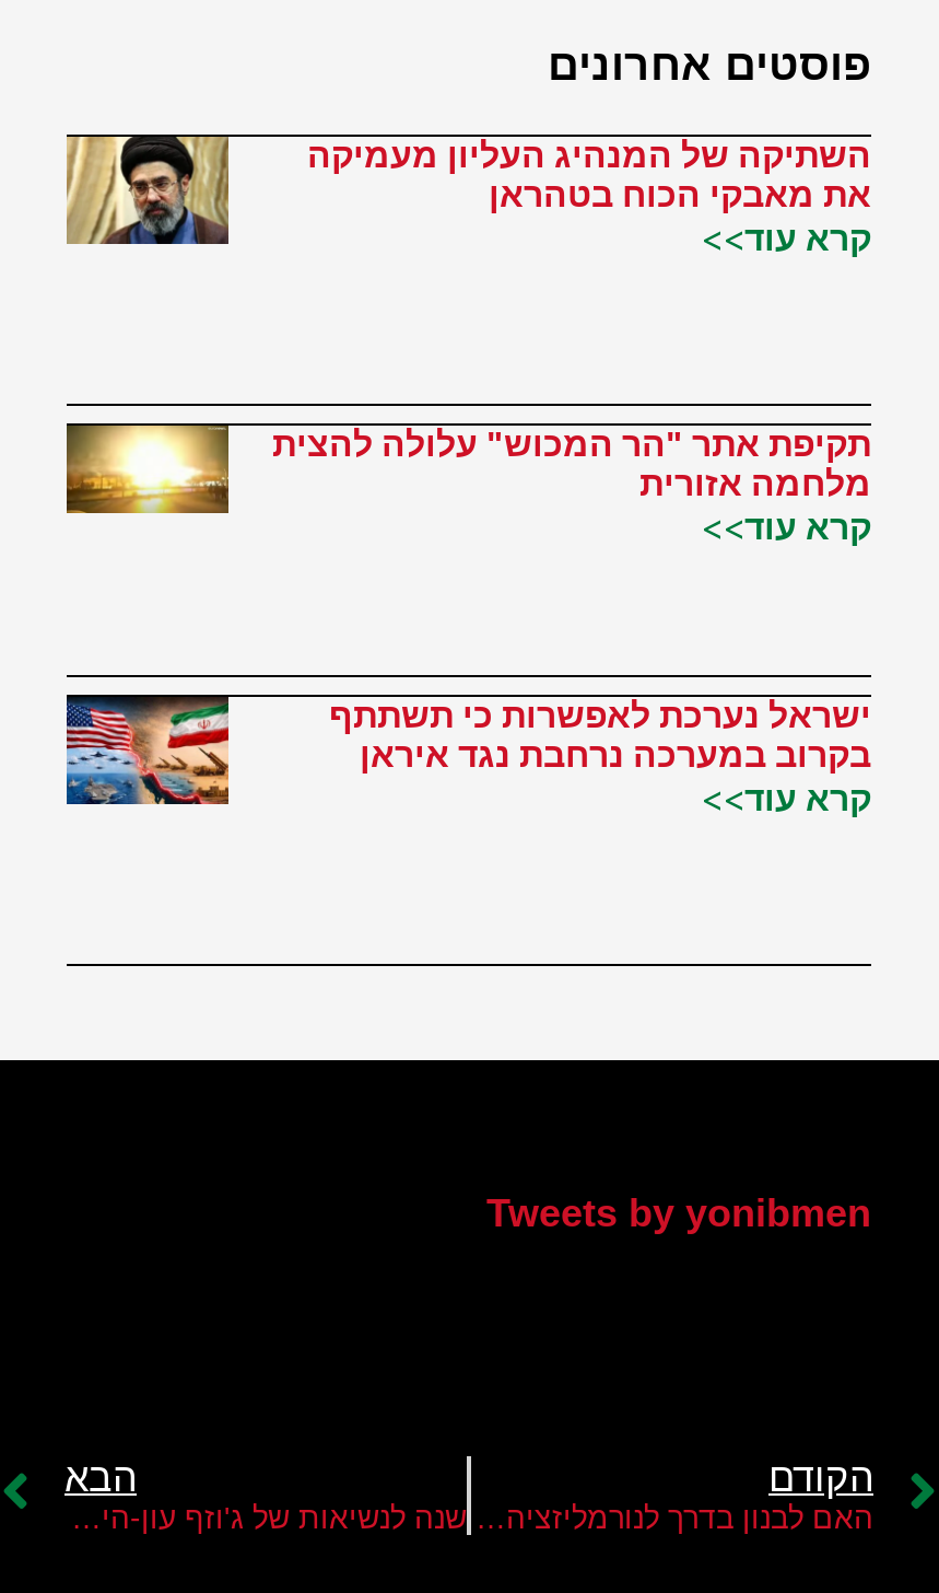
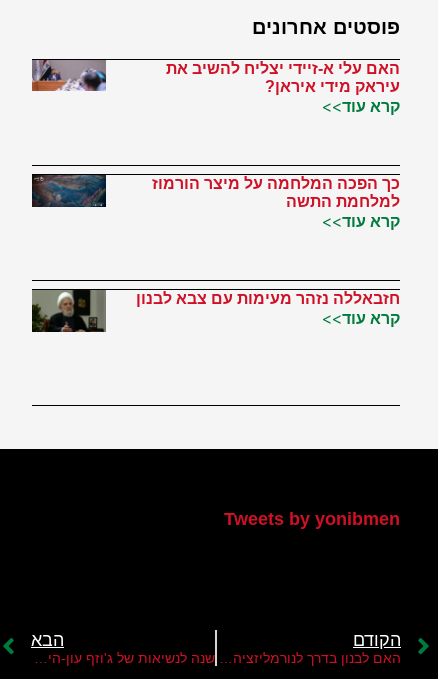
- [image]
+ [image]

- השתיקה של המנהיג העליון מעמיקה
- את מאבקי הכוח בטהראן
+ האם עלי א-זיידי יצליח להשיב את
+ עיראק מידי איראן?

- [image]
+ [image]

- תקיפת אתר "הר המכוש" עלולה להצית
- מלחמה אזורית
+ כך הפכה המלחמה על מיצר הורמוז
+ למלחמת התשה

- [image]
- ישראל נערכת לאפשרות כי תשתתף
- בקרוב במערכה נרחבת נגד איראן
+ [image]
+ חזבאללה נזהר מעימות עם צבא לבנון
